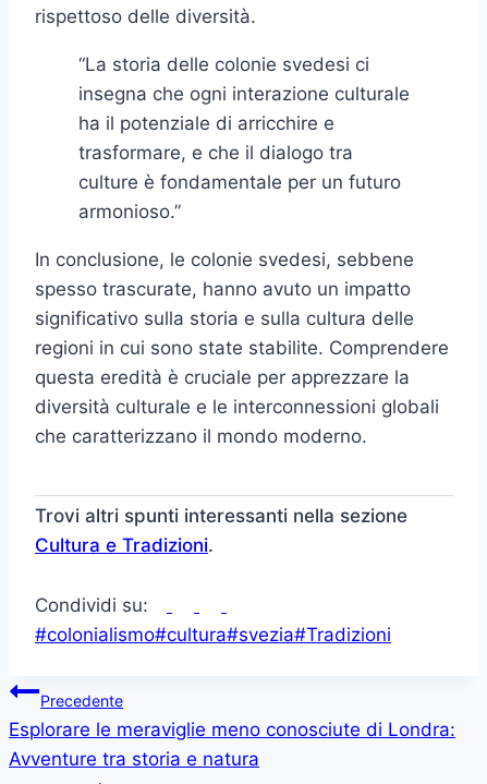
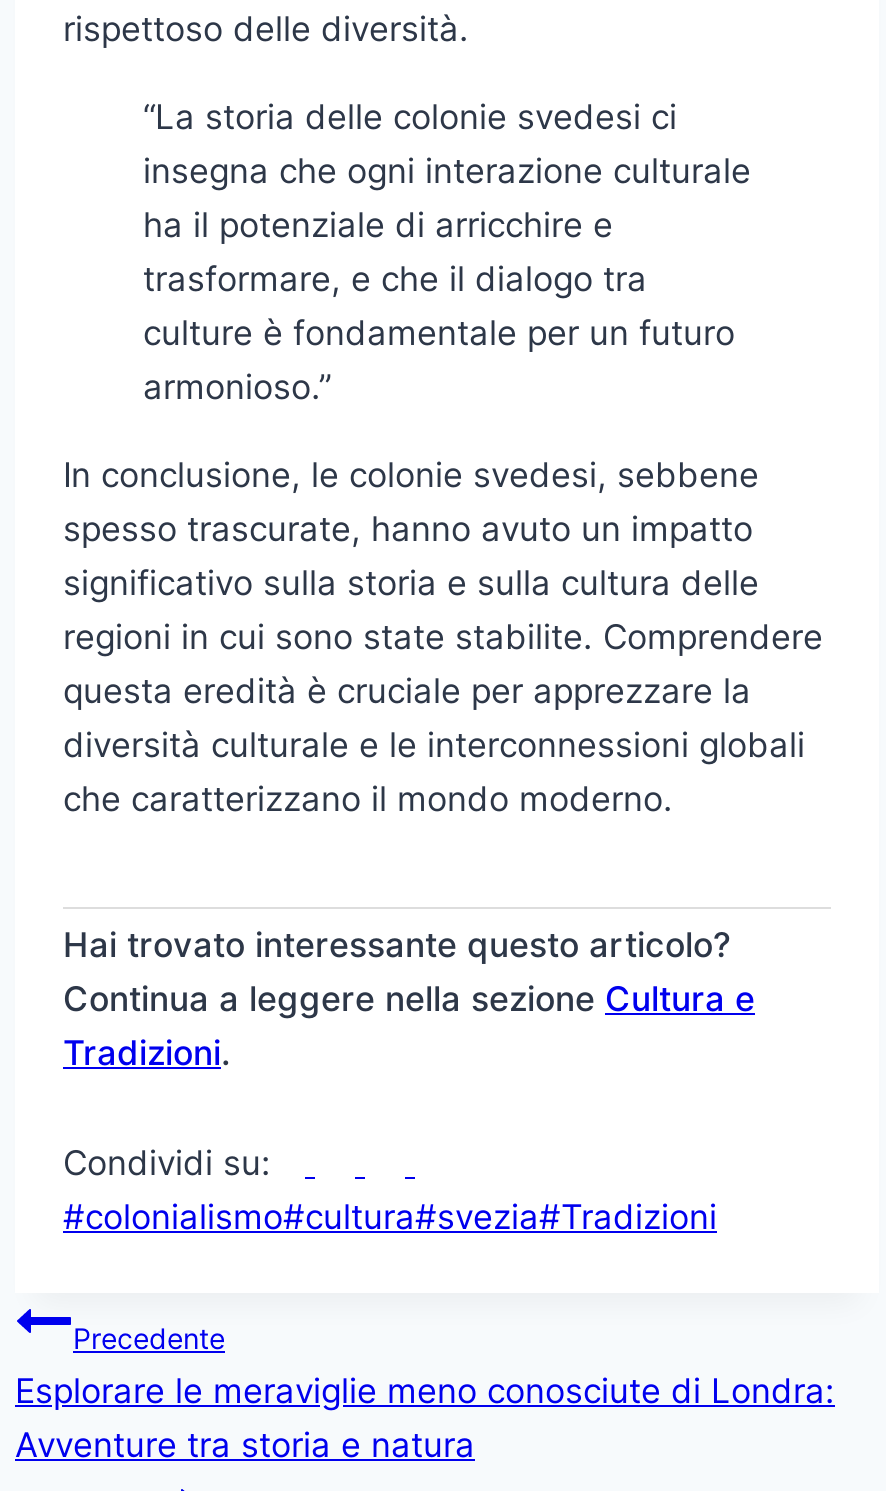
- Trovi altri spunti interessanti nella sezione
- Cultura e Tradizioni.
+ Hai trovato interessante questo articolo?
+ Continua a leggere nella sezione Cultura e
+ Tradizioni.
